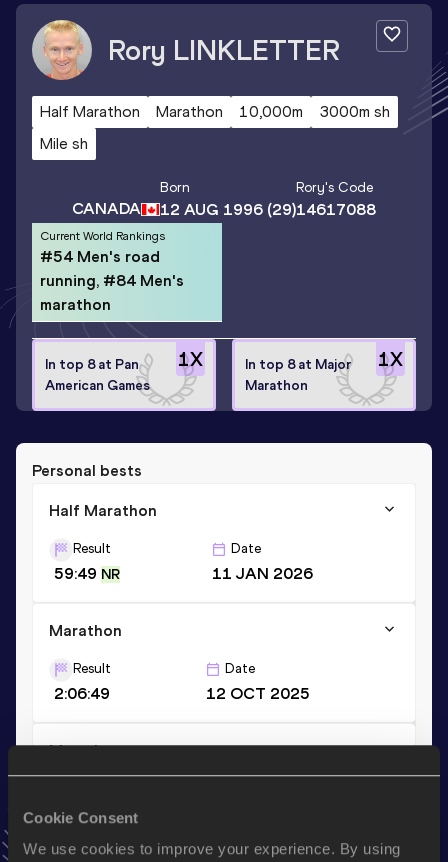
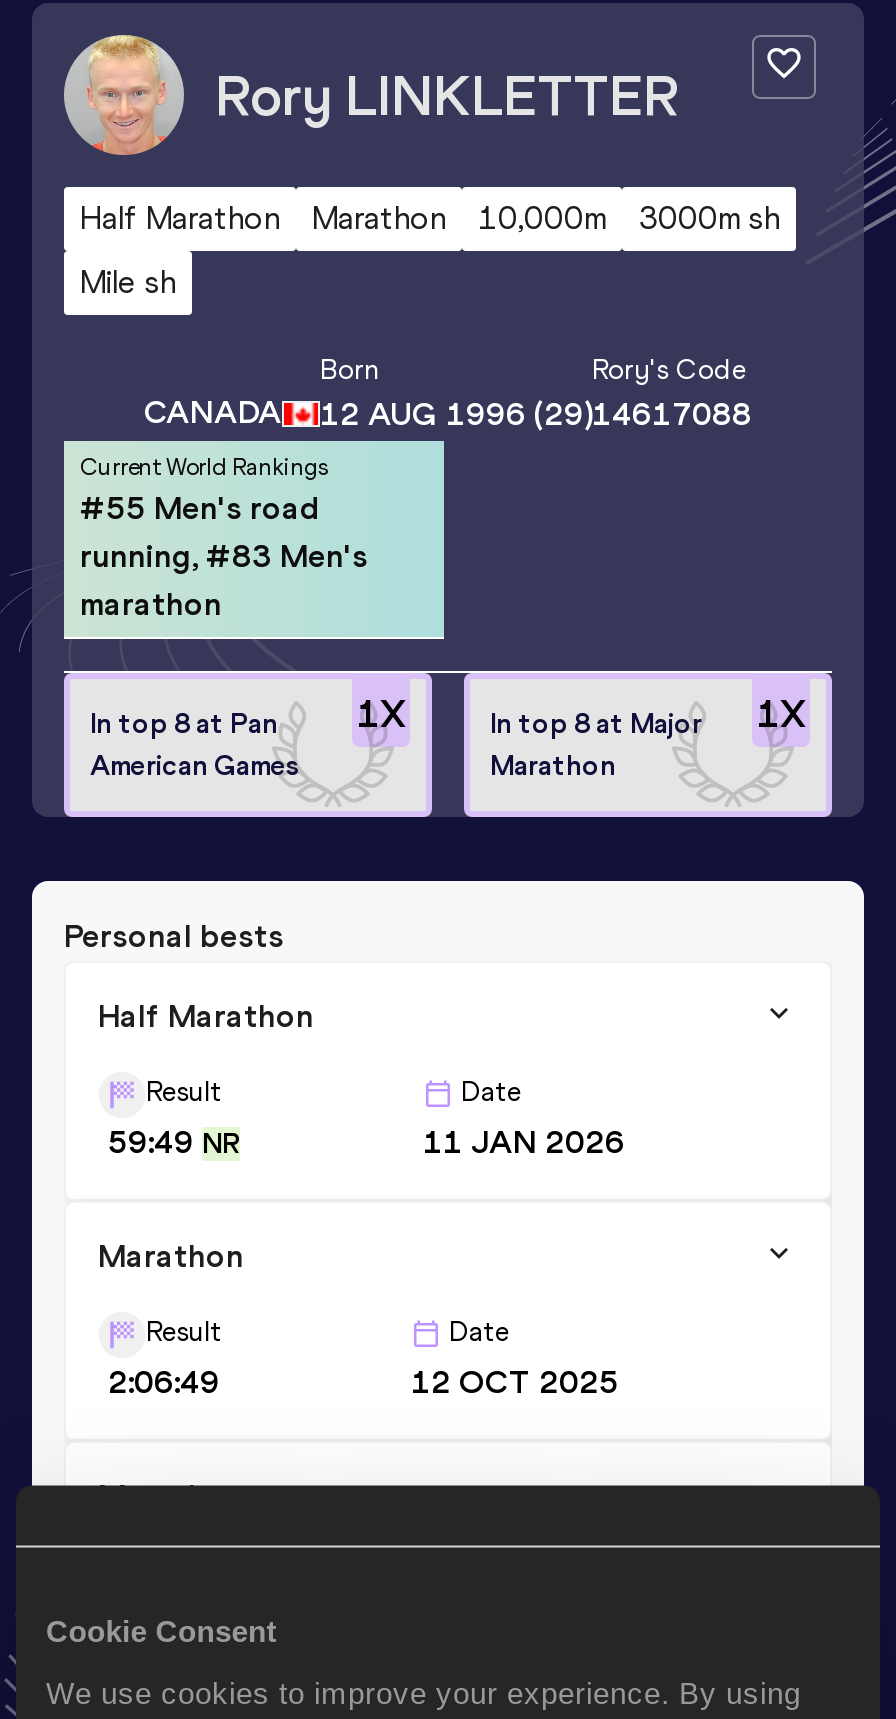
- #54 Men's road
+ #55 Men's road

- running, #84 Men's
+ running, #83 Men's
